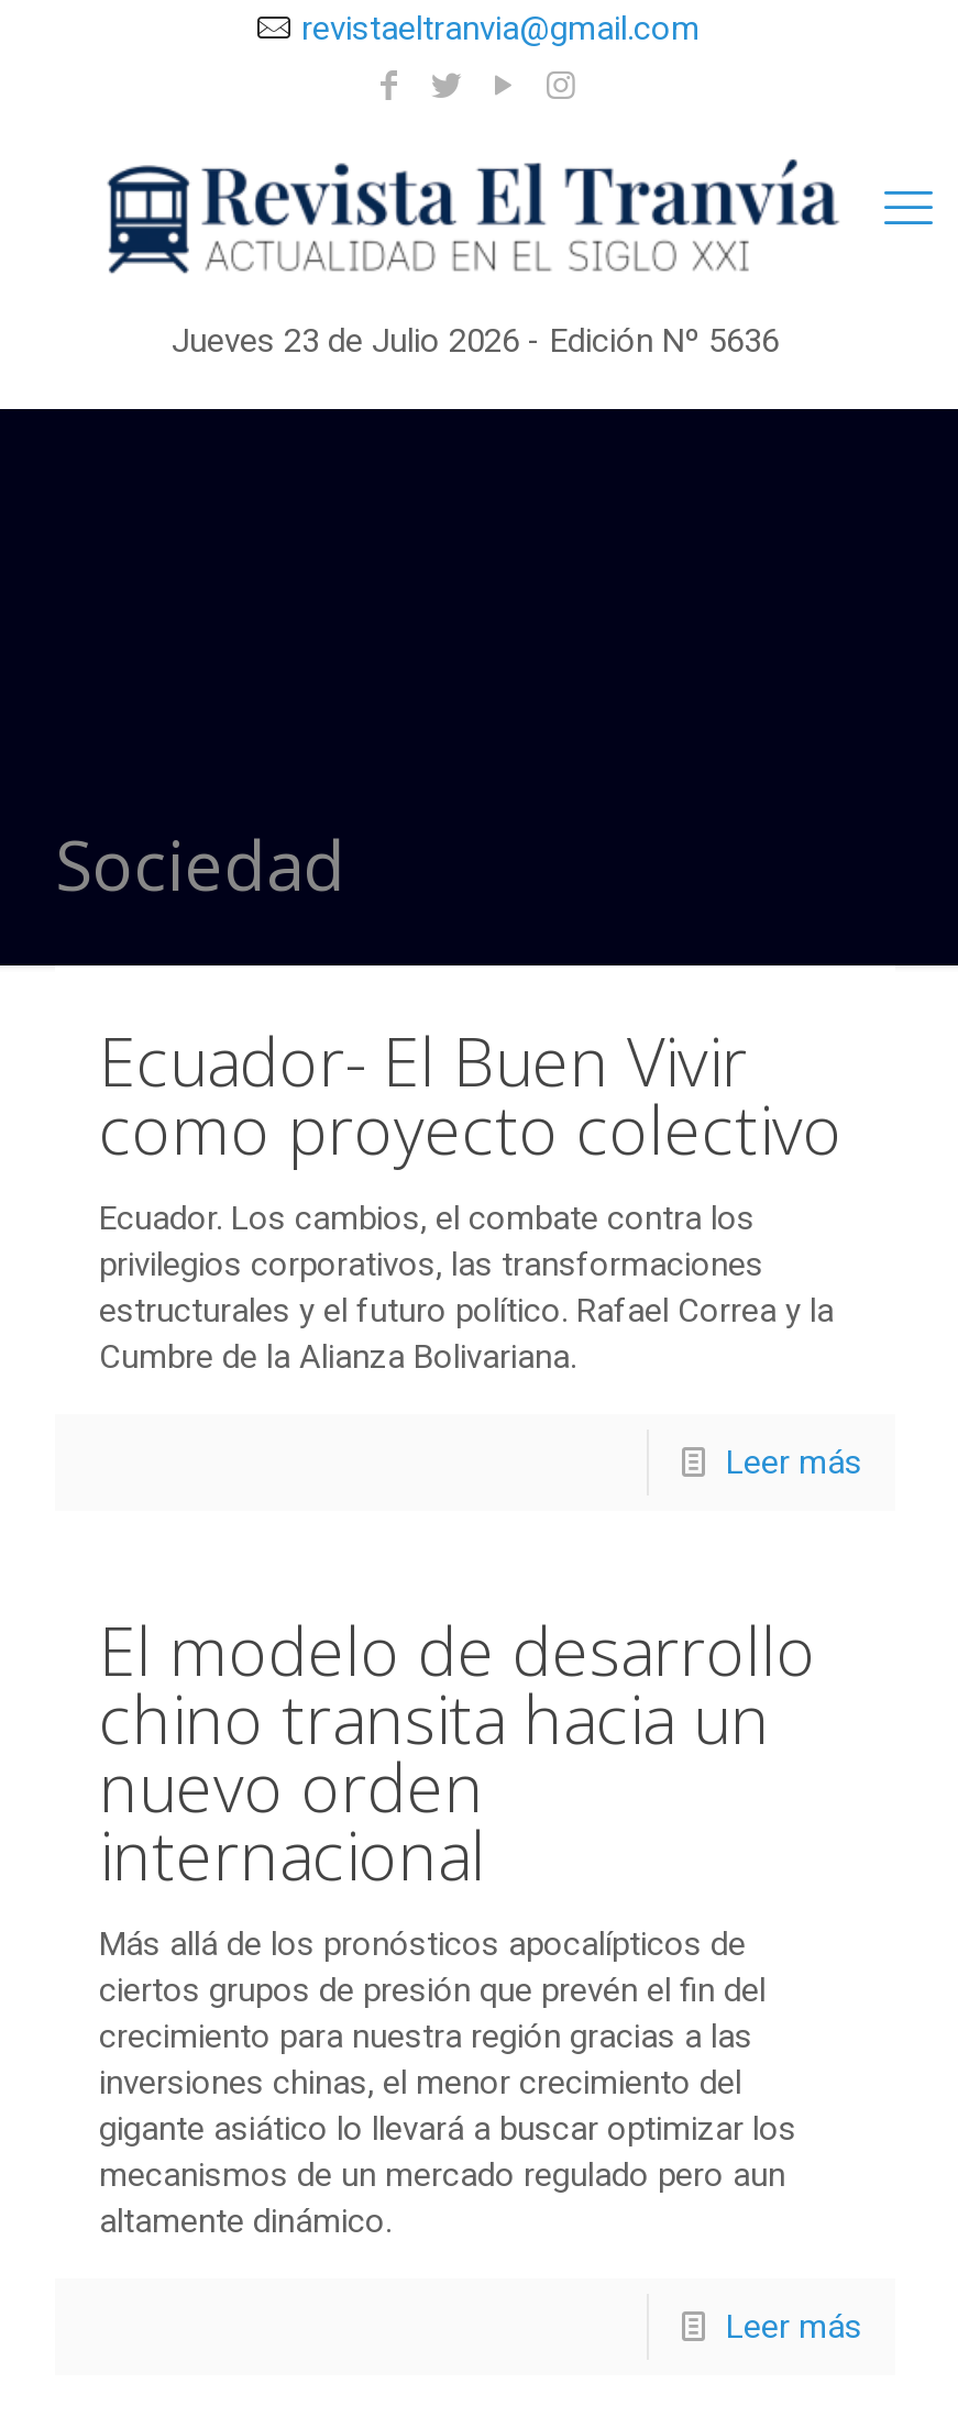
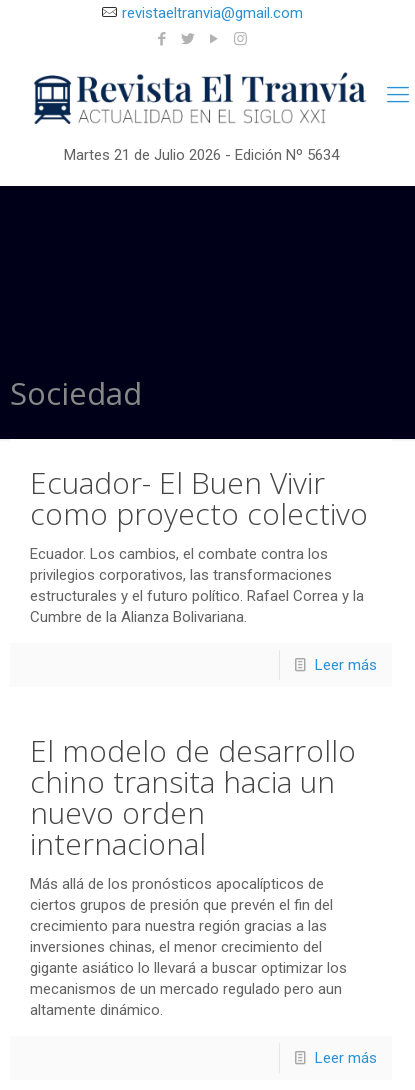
- Jueves 23 de Julio 2026 - Edición Nº 5636
+ Martes 21 de Julio 2026 - Edición Nº 5634
